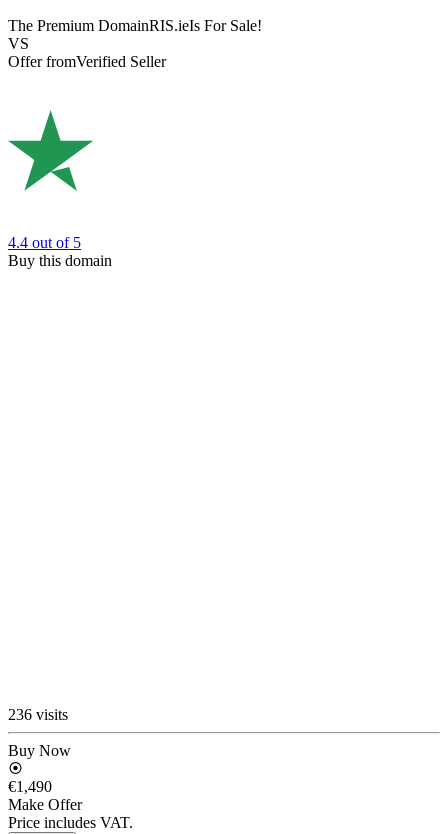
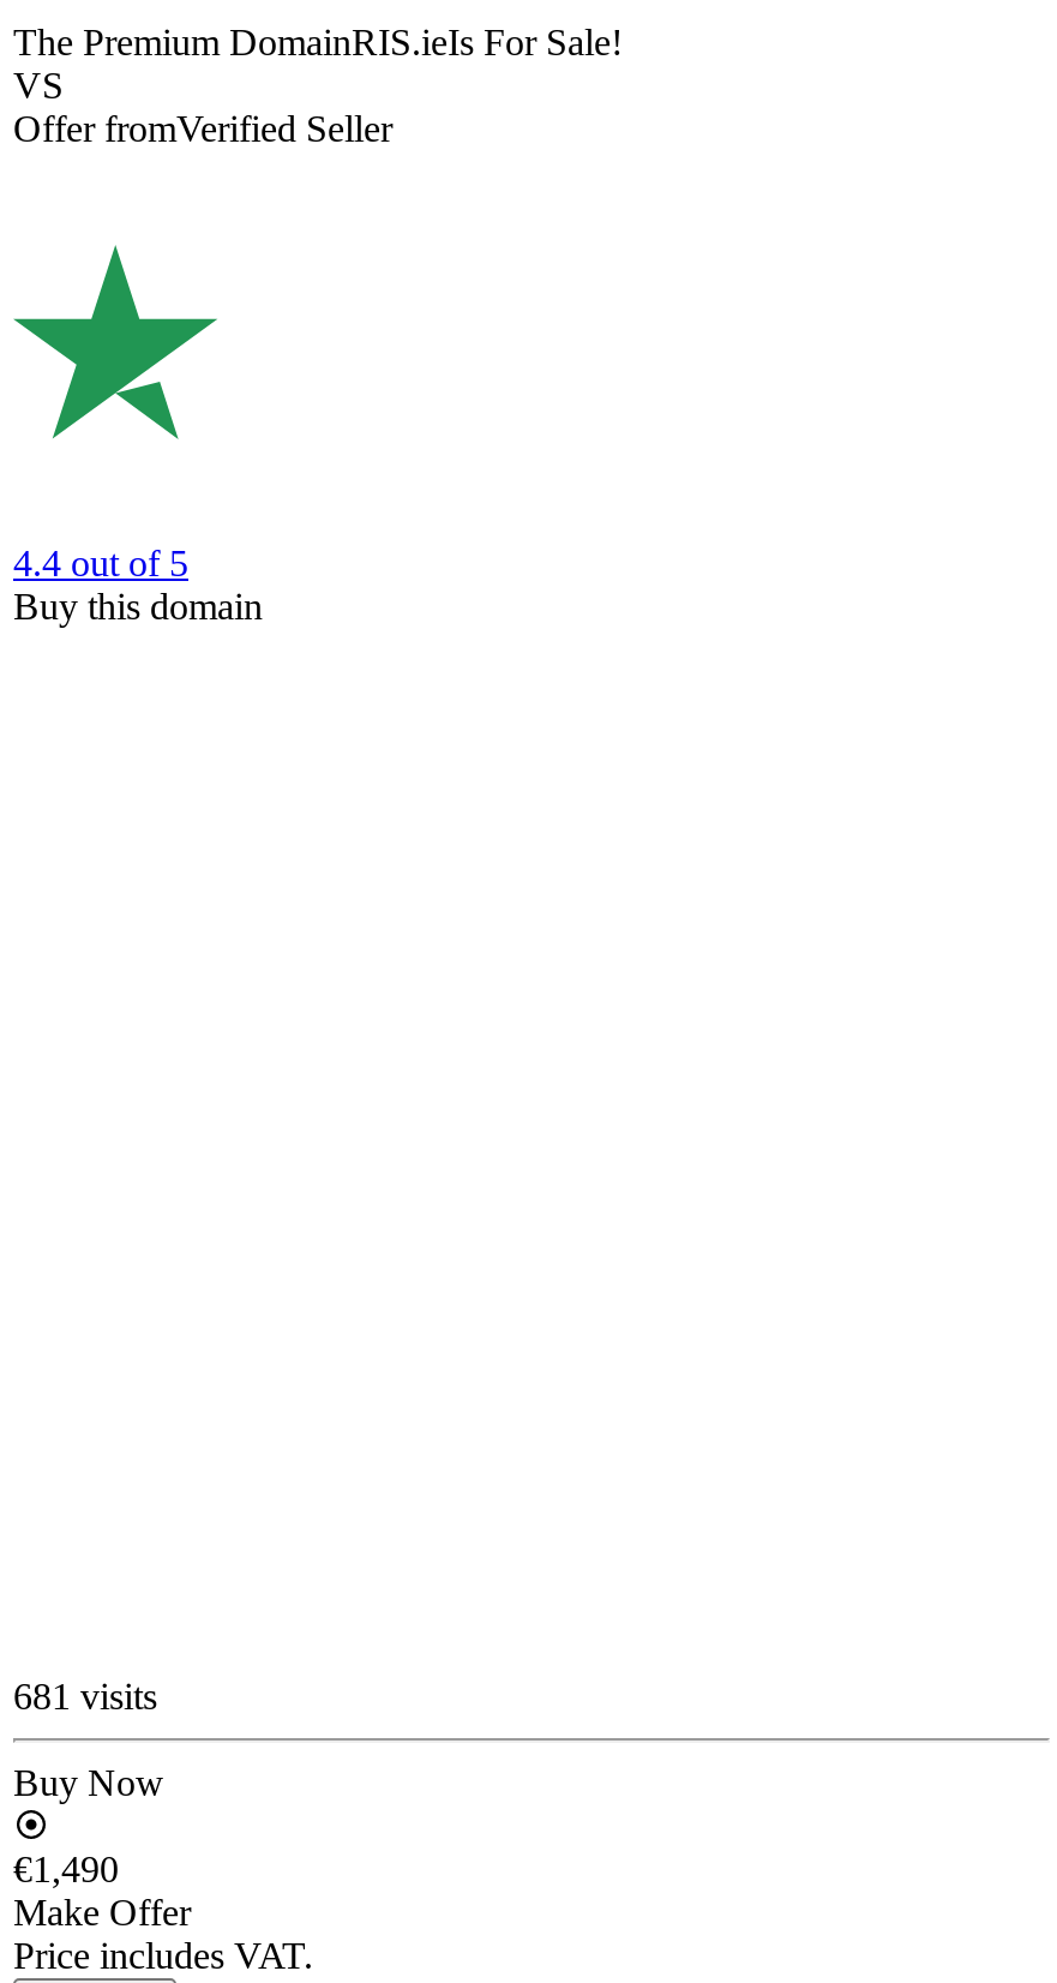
- 236 visits
+ 681 visits
